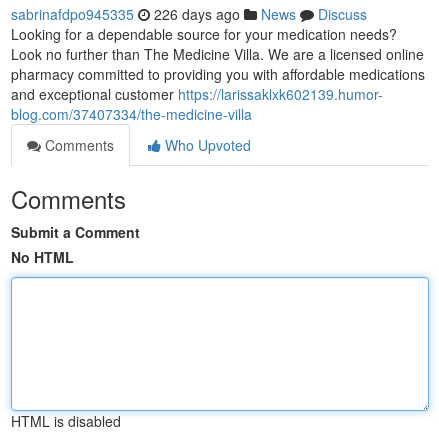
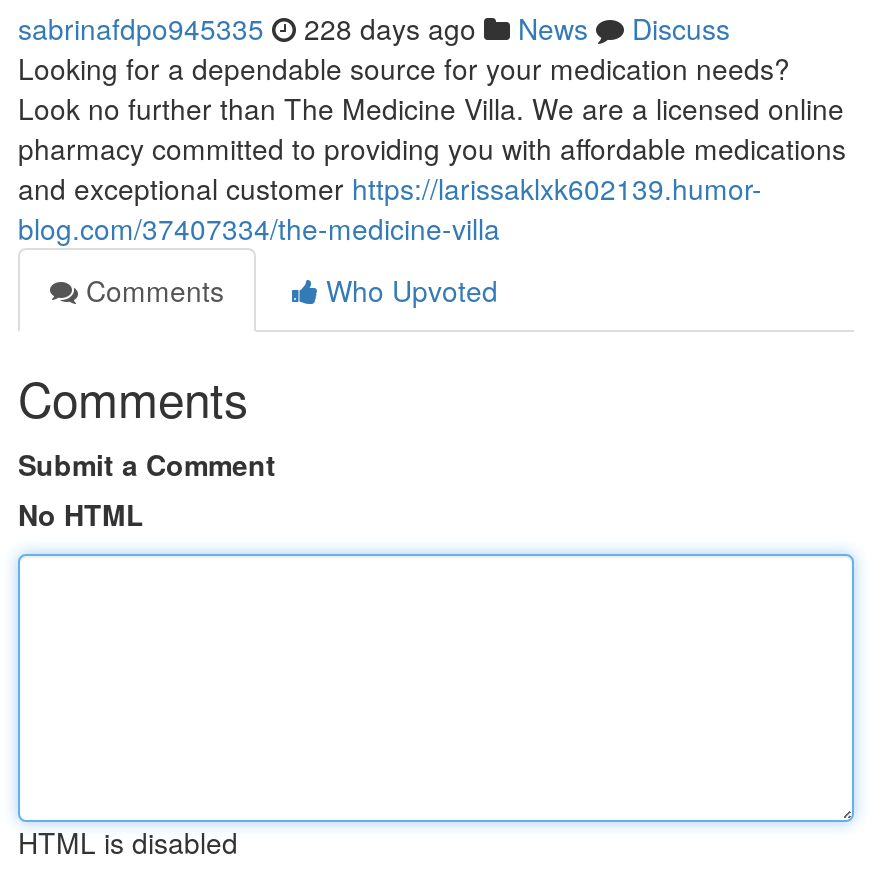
- sabrinafdpo945335 226 days ago News Discuss
+ sabrinafdpo945335 228 days ago News Discuss
